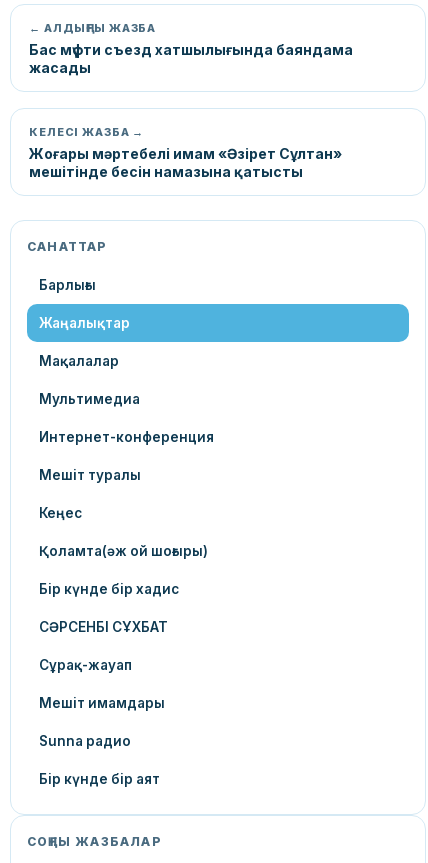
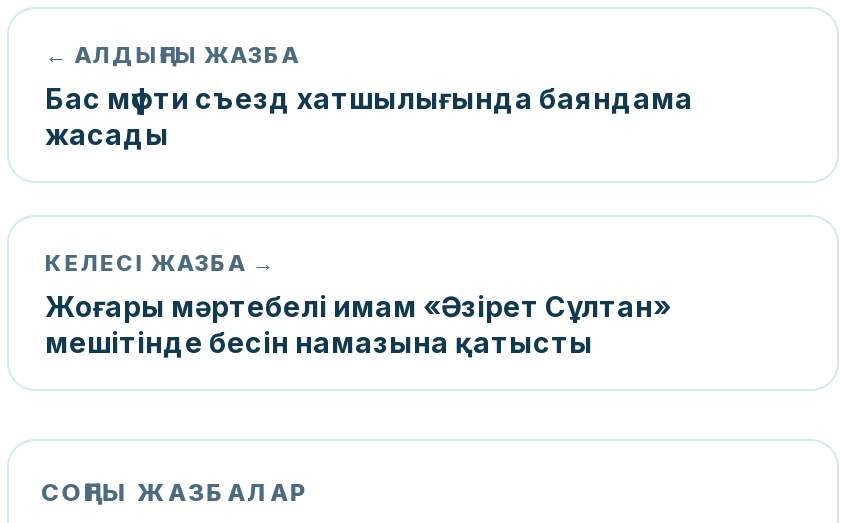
- САНАТТАР
- Барлығы
- Жаңалықтар
- Мақалалар
- Мультимедиа
- Интернет-конференция
- Мешіт туралы
- Кеңес
- Қоламта(әж ой шоғыры)
- Бір күнде бір хадис
- СӘРСЕНБІ СҰХБАТ
- Сұрақ-жауап
- Мешіт имамдары
- Sunna радио
- Бір күнде бір аят
